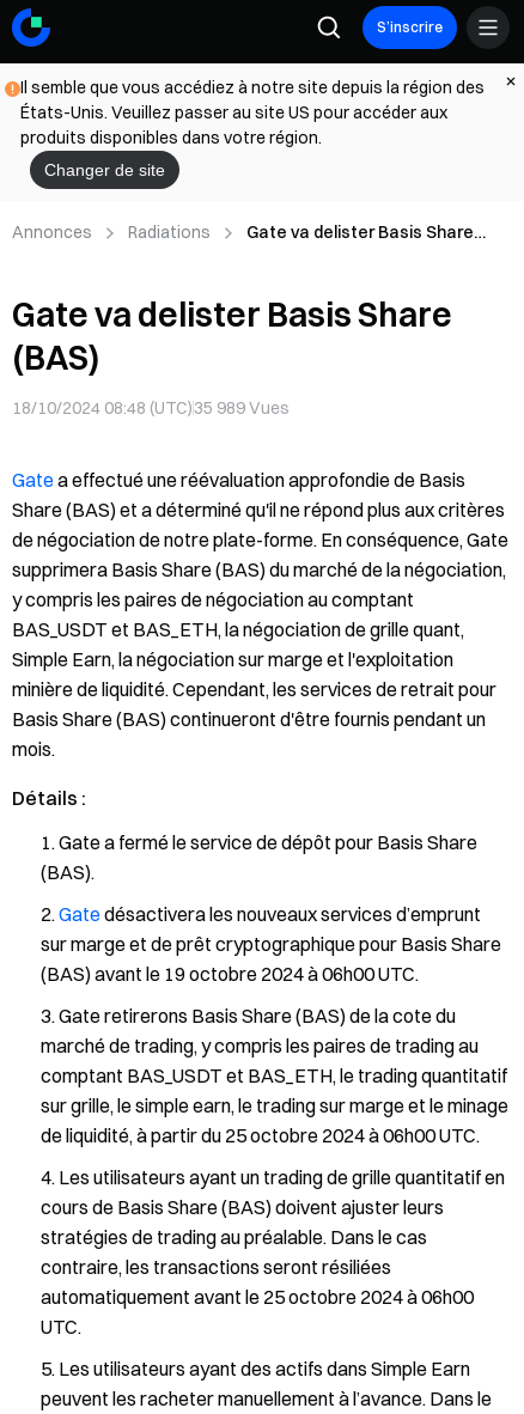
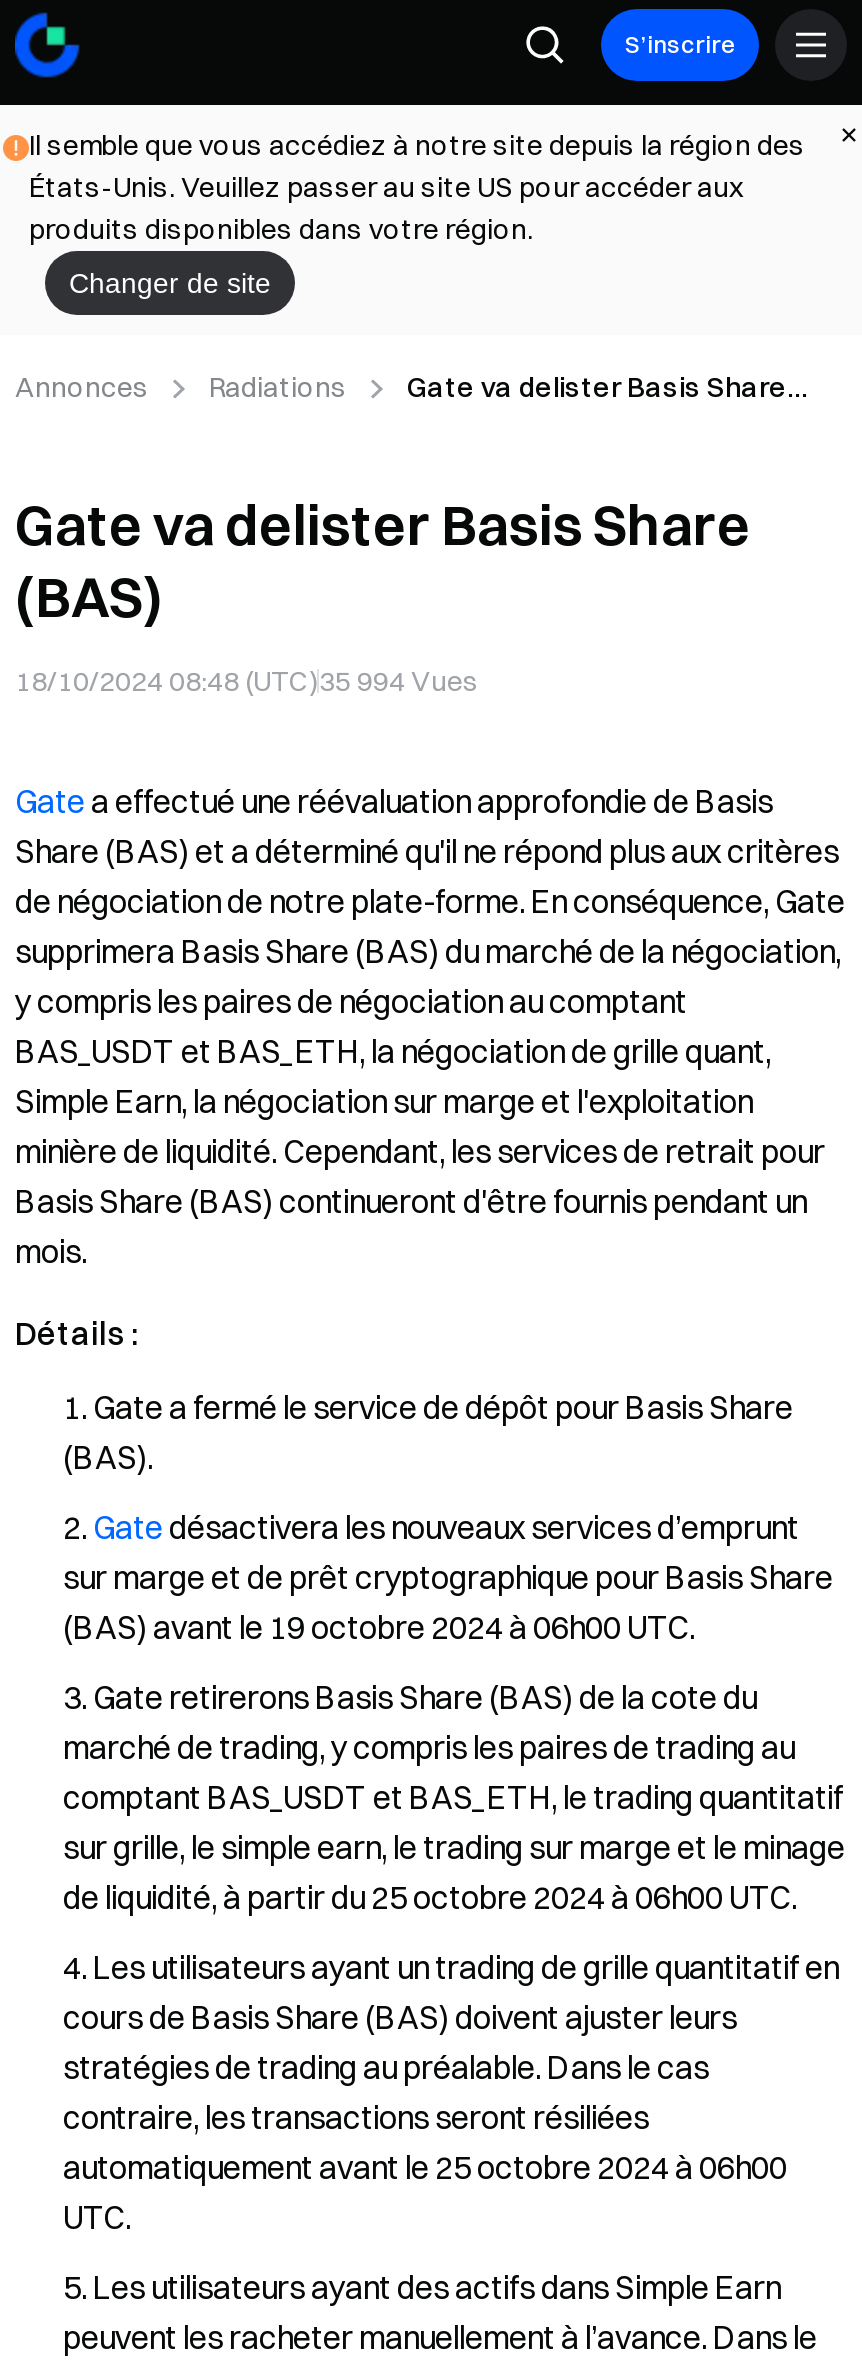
- 18/10/2024 08:48 (UTC)35 989 Vues
+ 18/10/2024 08:48 (UTC)35 994 Vues
